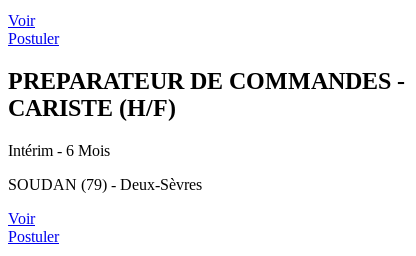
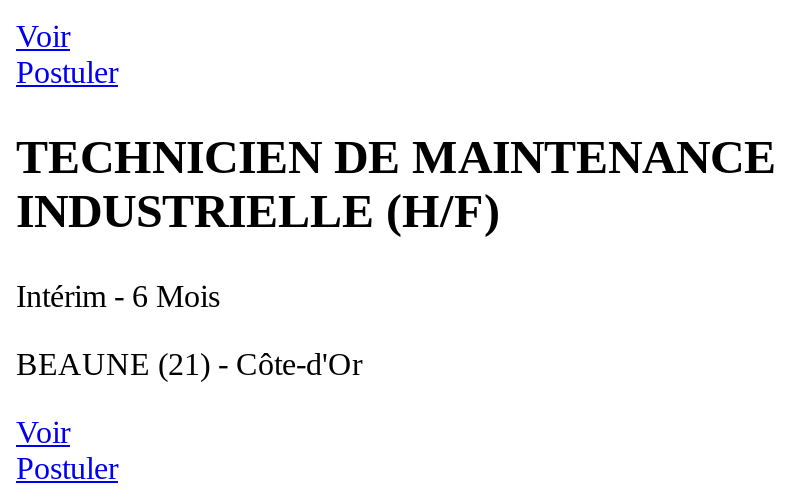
- PREPARATEUR DE COMMANDES -
- CARISTE (H/F)
+ TECHNICIEN DE MAINTENANCE
+ INDUSTRIELLE (H/F)

- SOUDAN (79) - Deux-Sèvres
+ BEAUNE (21) - Côte-d'Or
